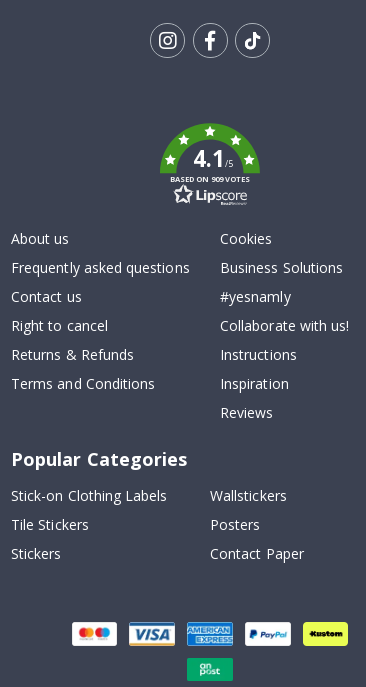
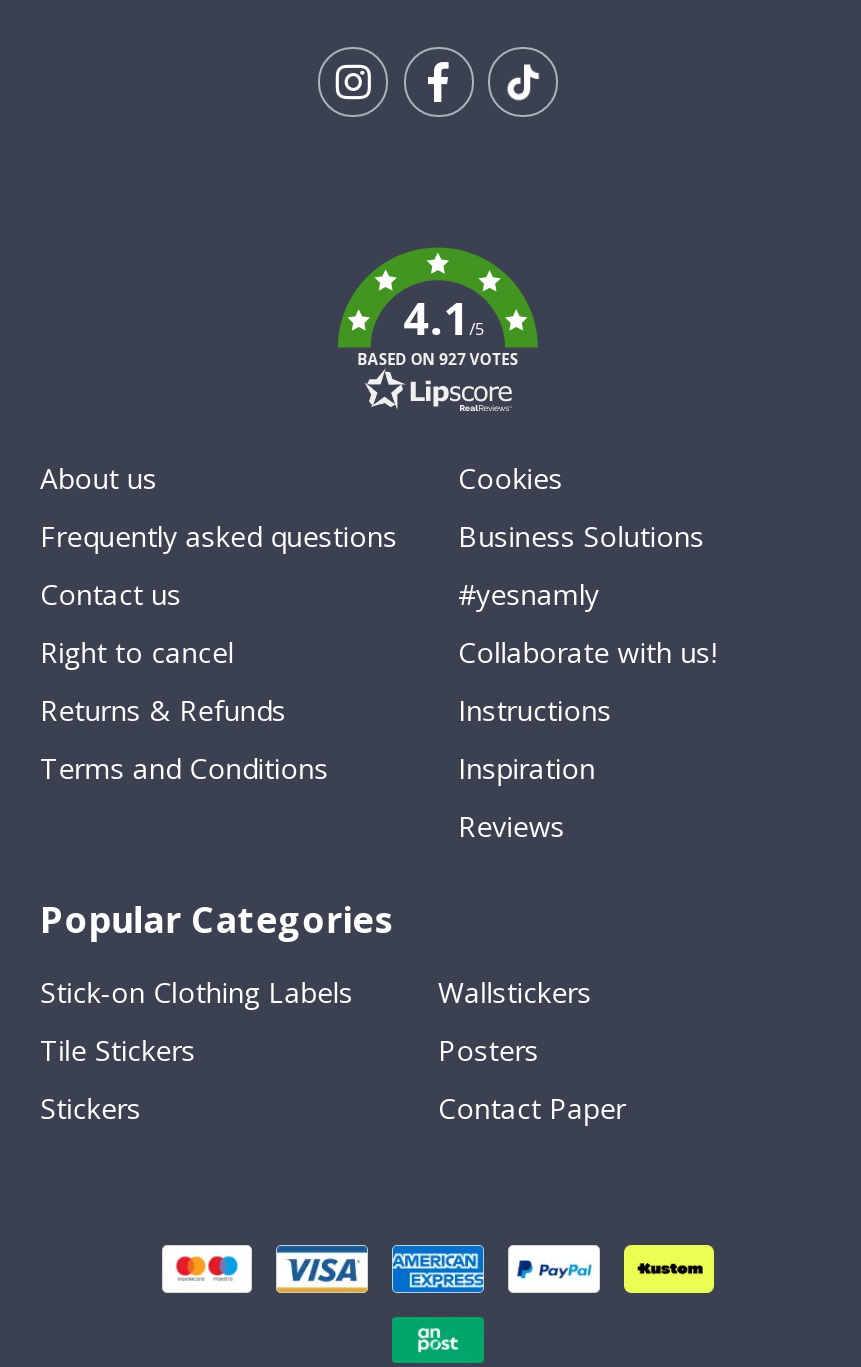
- BASED ON 909 VOTES
+ BASED ON 927 VOTES
